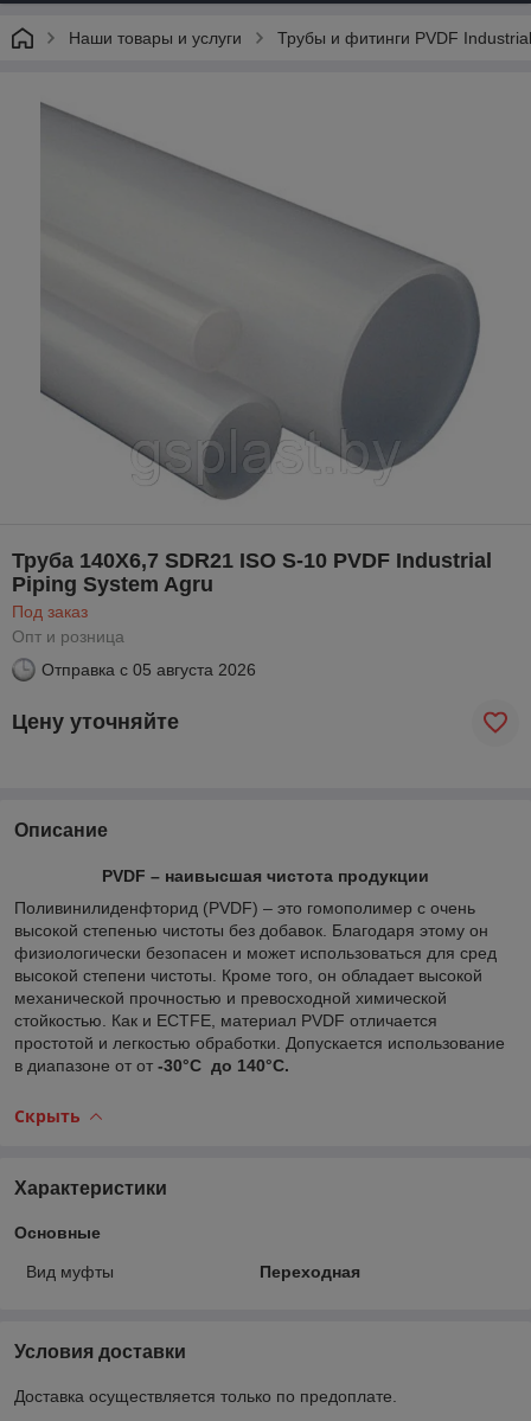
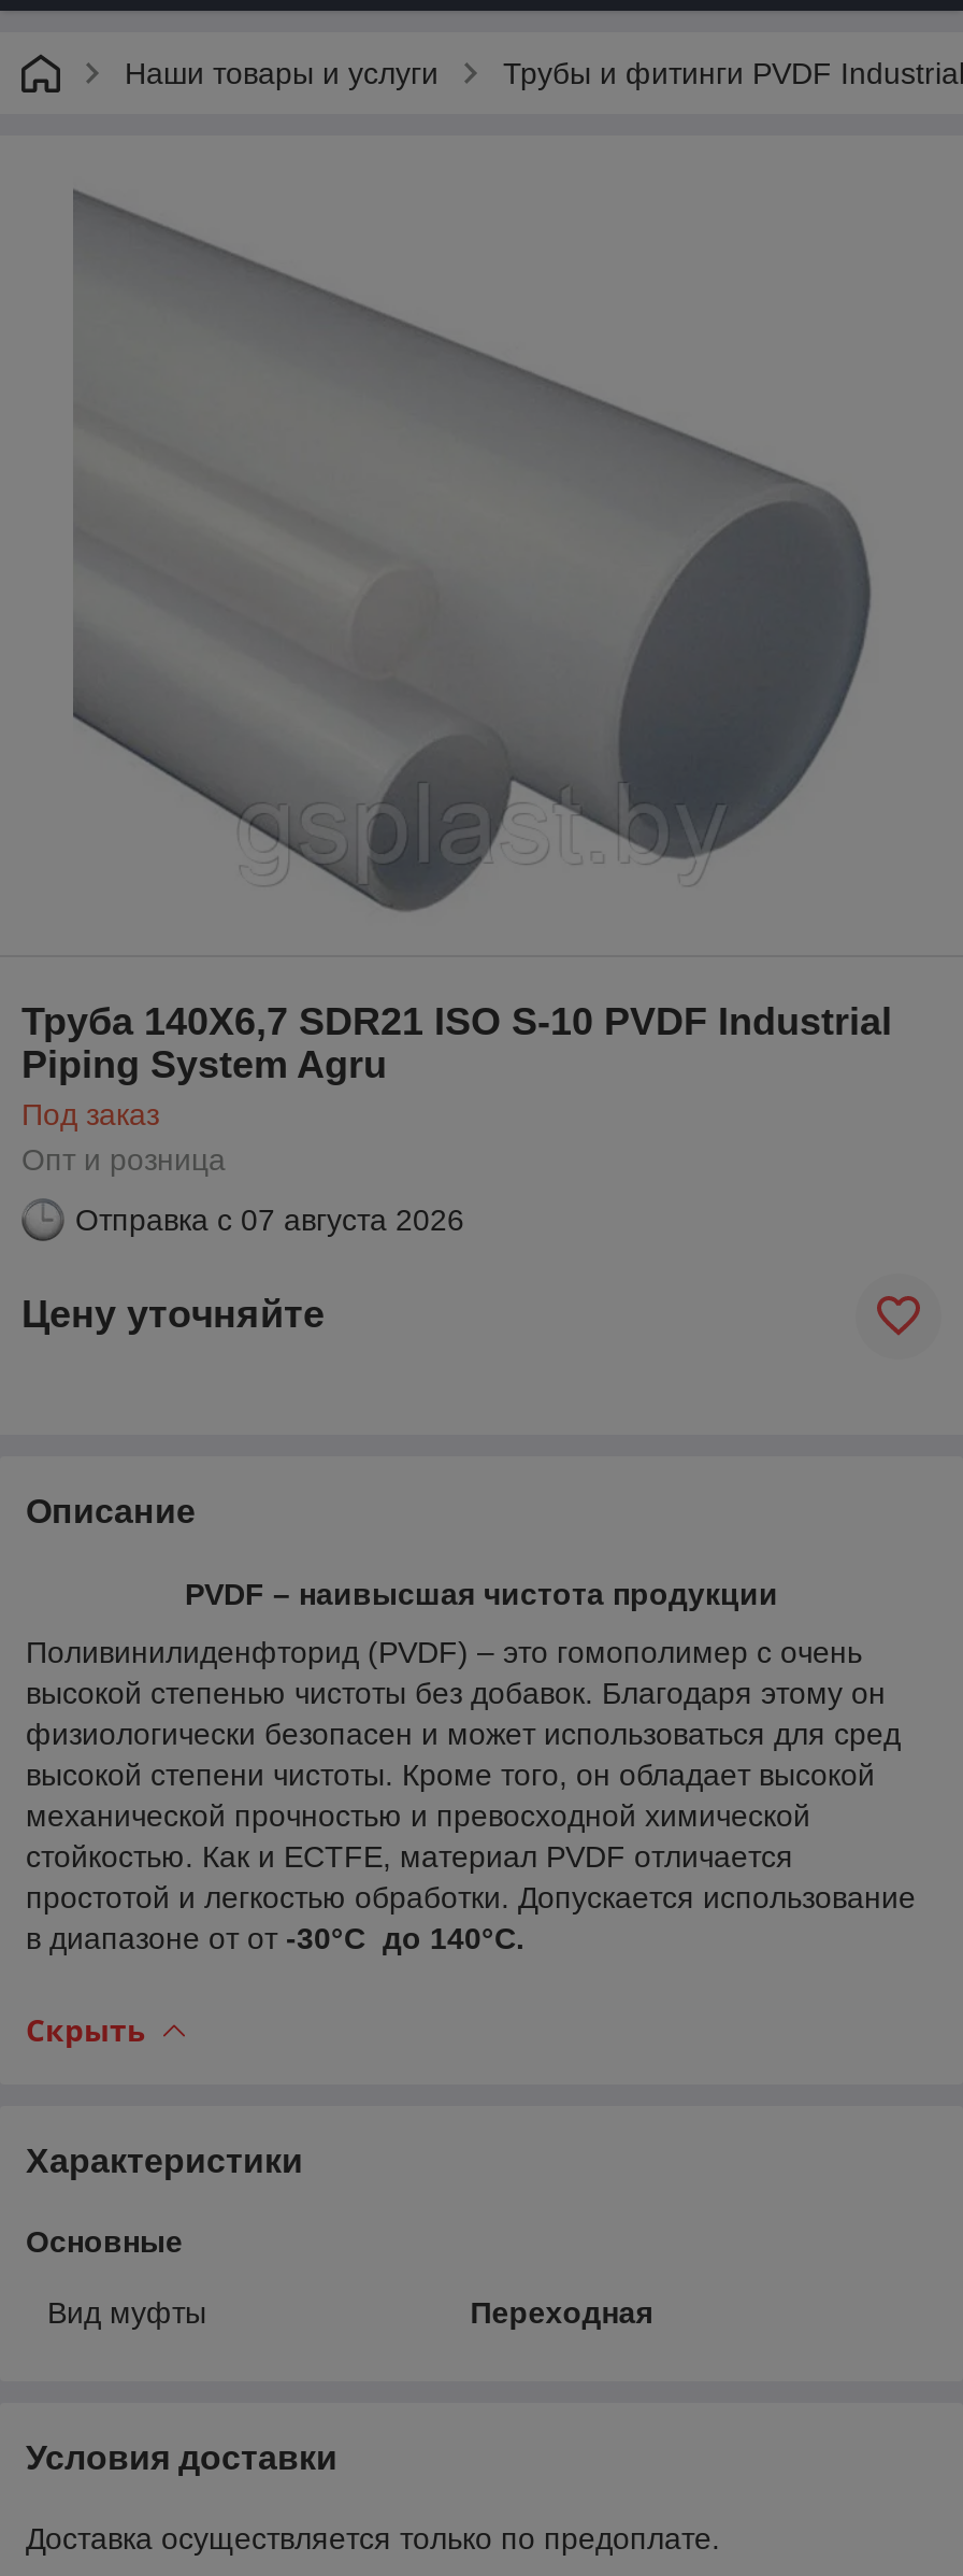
- Отправка с 05 августа 2026
+ Отправка с 07 августа 2026
